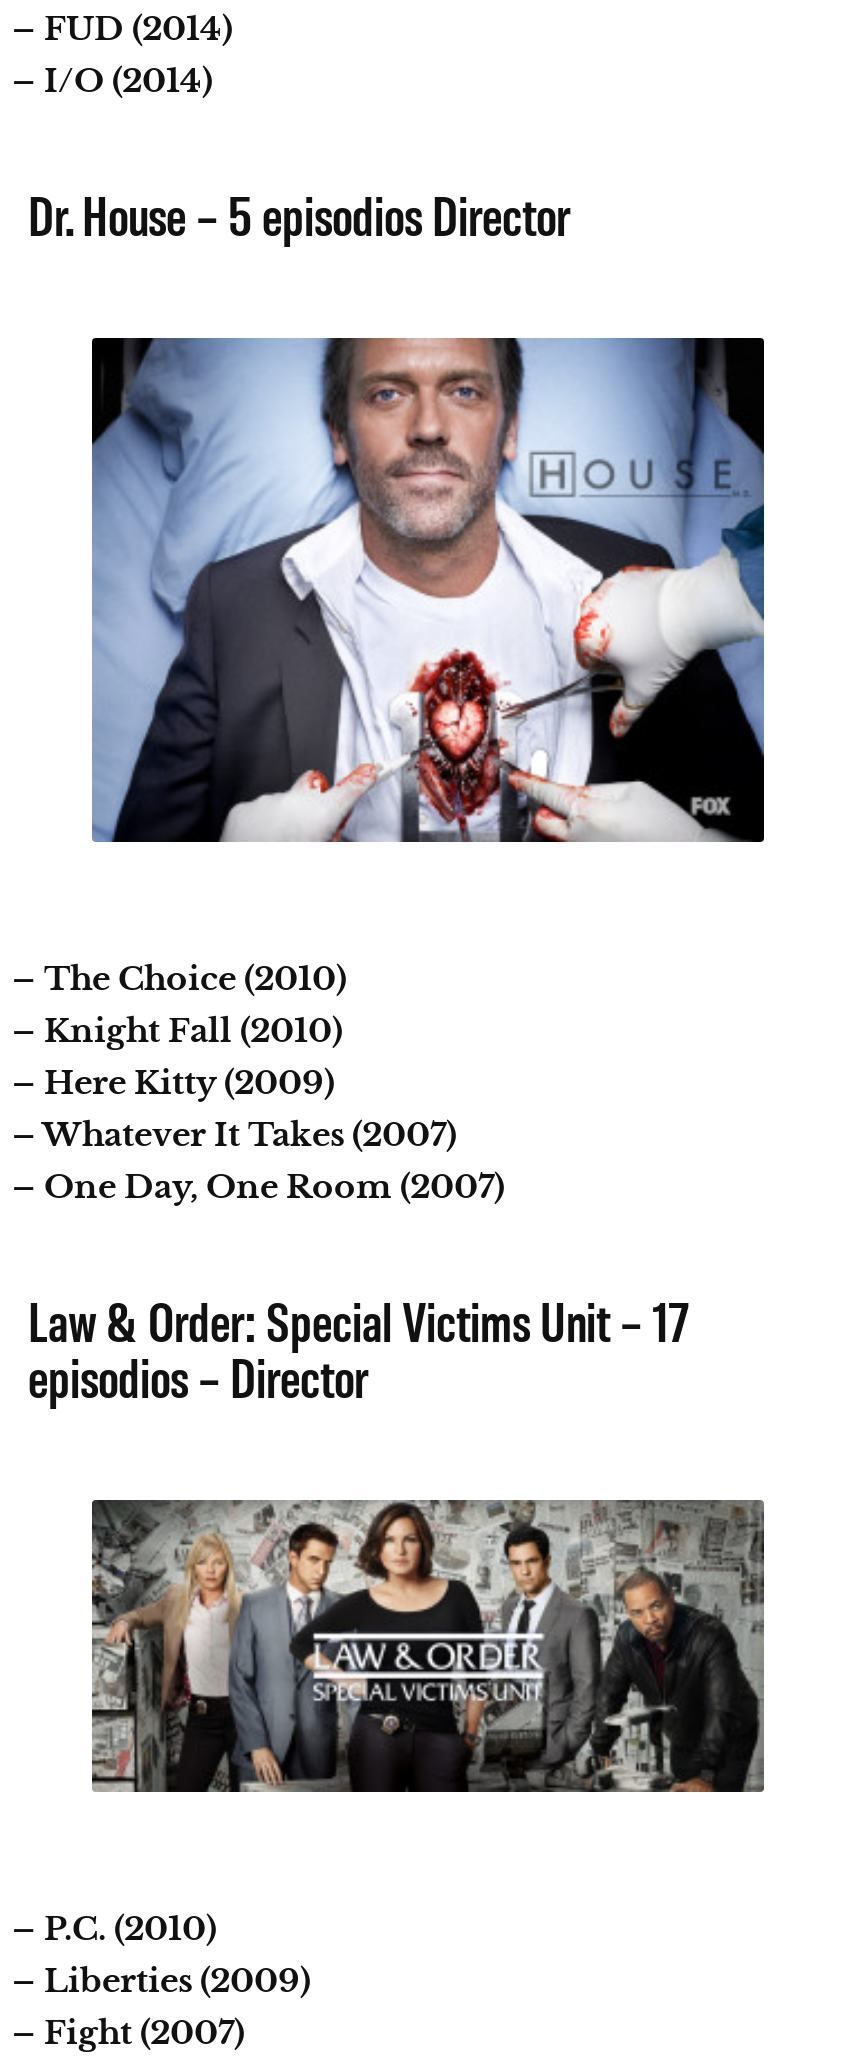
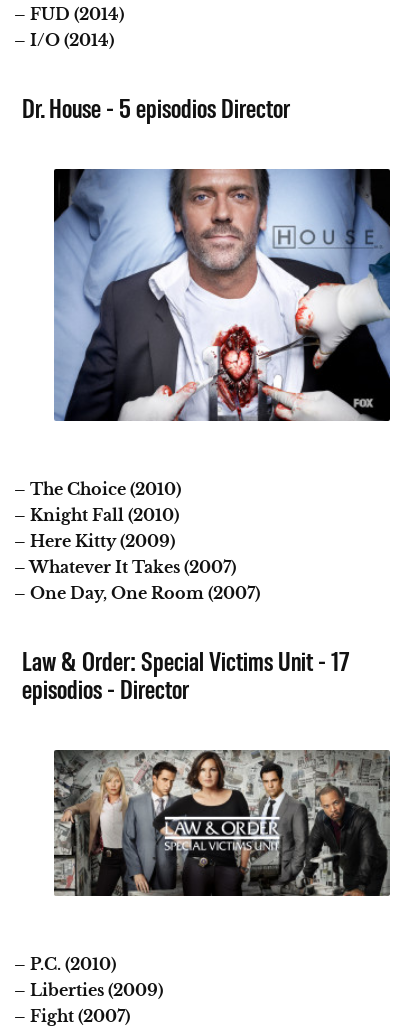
- Dr. House – 5 episodios Director
+ Dr. House - 5 episodios Director

- Law & Order: Special Victims Unit – 17
+ Law & Order: Special Victims Unit - 17

- episodios – Director
+ episodios - Director
